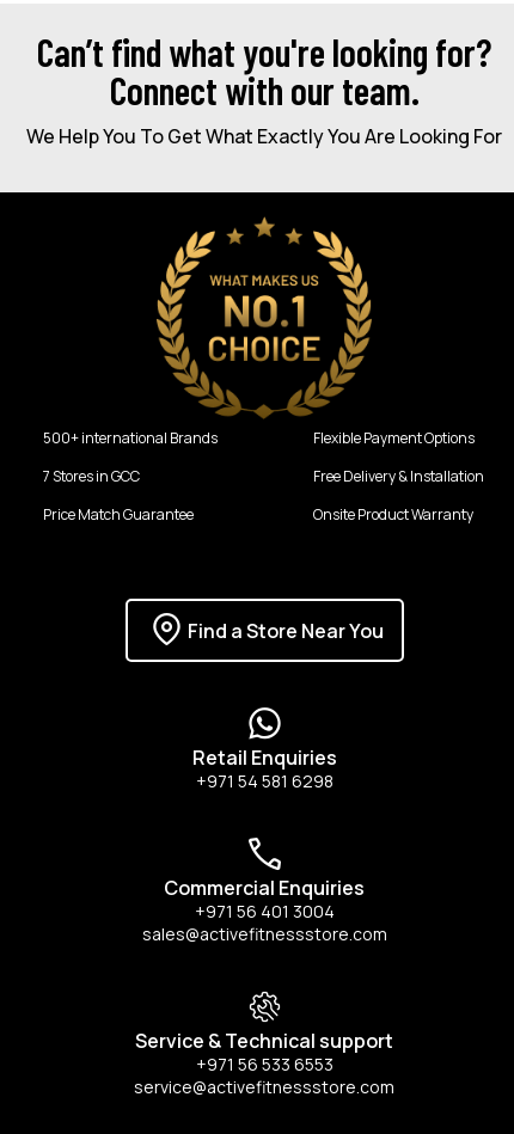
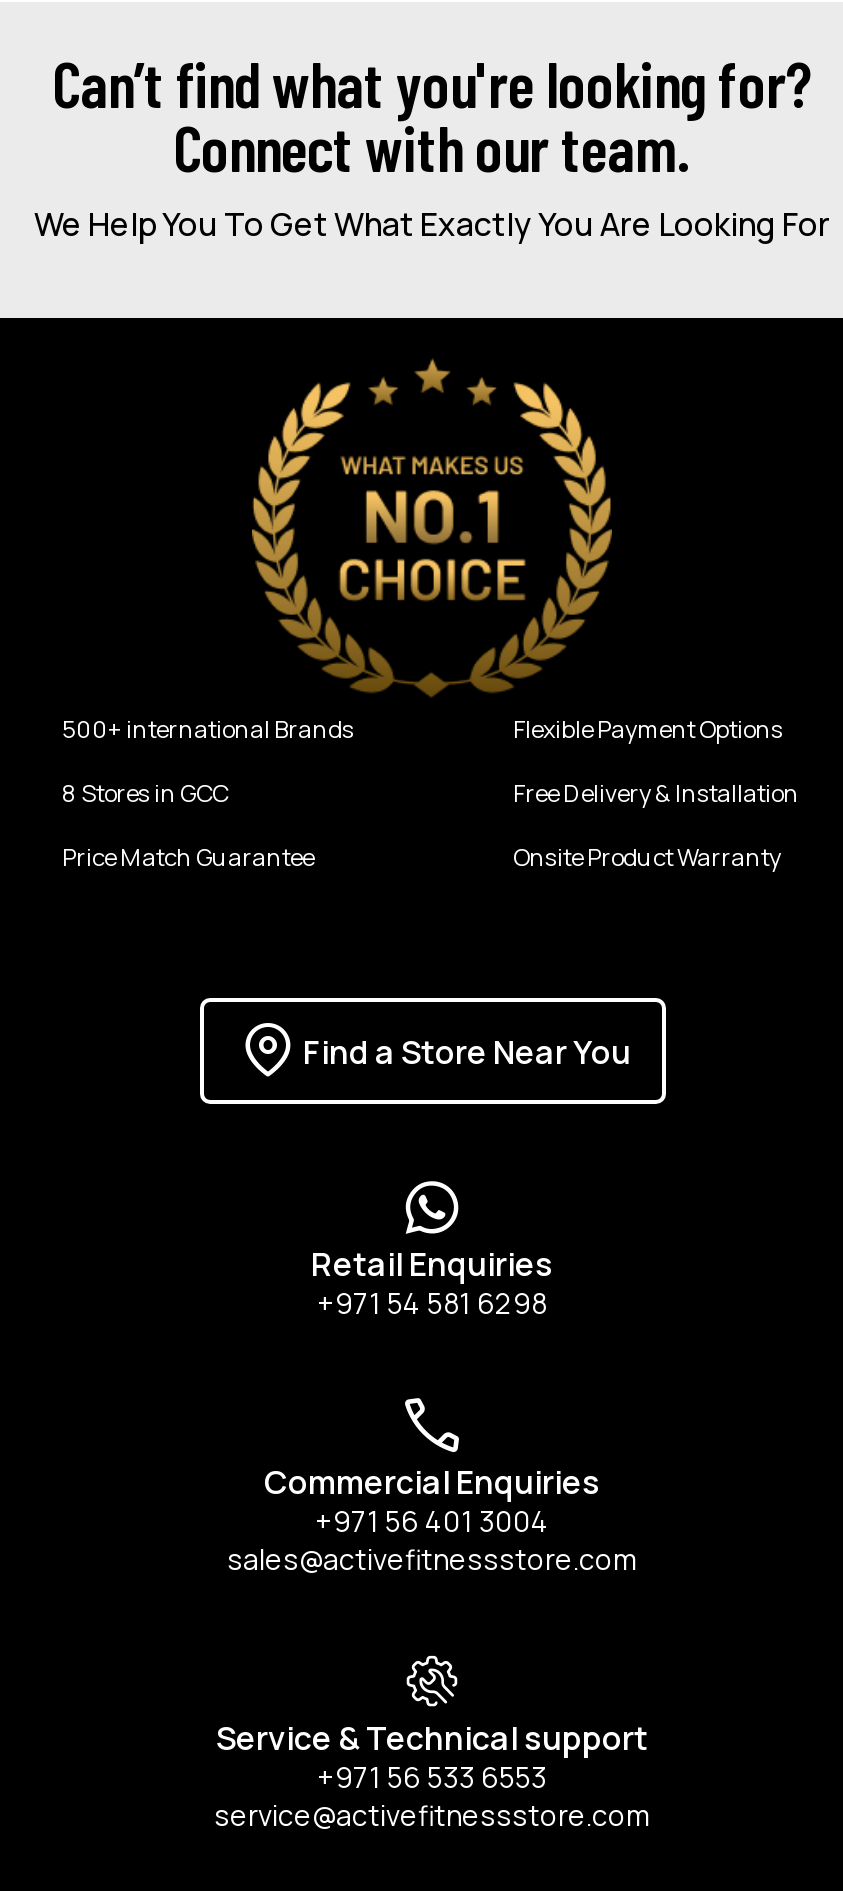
- 7 Stores in GCC
+ 8 Stores in GCC
